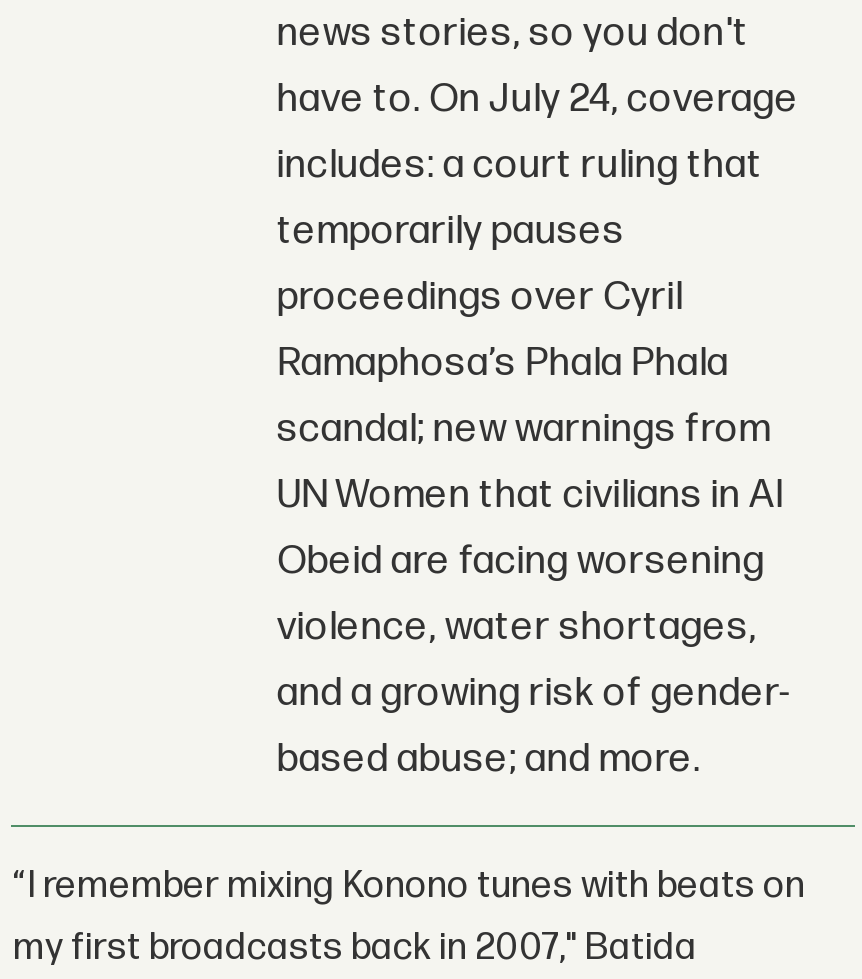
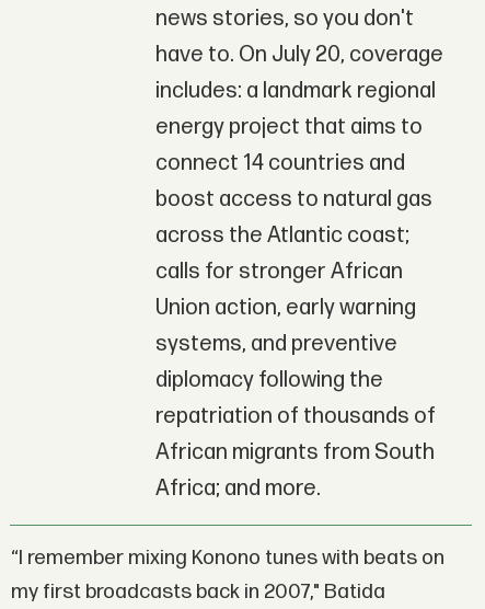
- have to. On July 24, coverage
- includes: a court ruling that
- temporarily pauses
- proceedings over Cyril
- Ramaphosa’s Phala Phala
- scandal; new warnings from
- UN Women that civilians in Al
- Obeid are facing worsening
- violence, water shortages,
- and a growing risk of gender-
- based abuse; and more.
+ have to. On July 20, coverage
+ includes: a landmark regional
+ energy project that aims to
+ connect 14 countries and
+ boost access to natural gas
+ across the Atlantic coast;
+ calls for stronger African
+ Union action, early warning
+ systems, and preventive
+ diplomacy following the
+ repatriation of thousands of
+ African migrants from South
+ Africa; and more.
